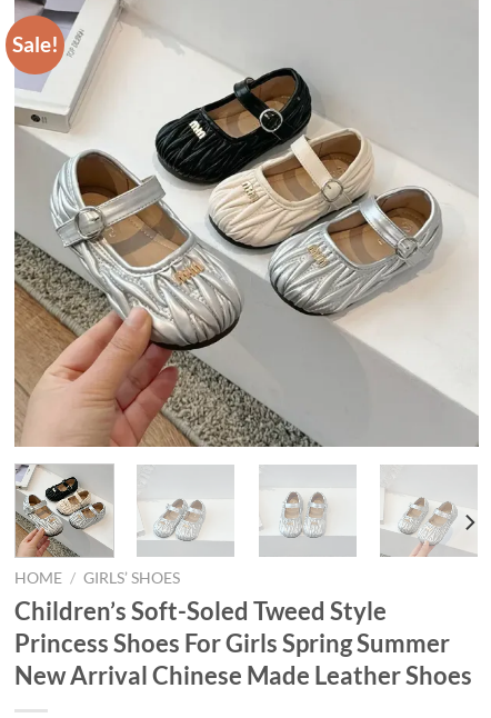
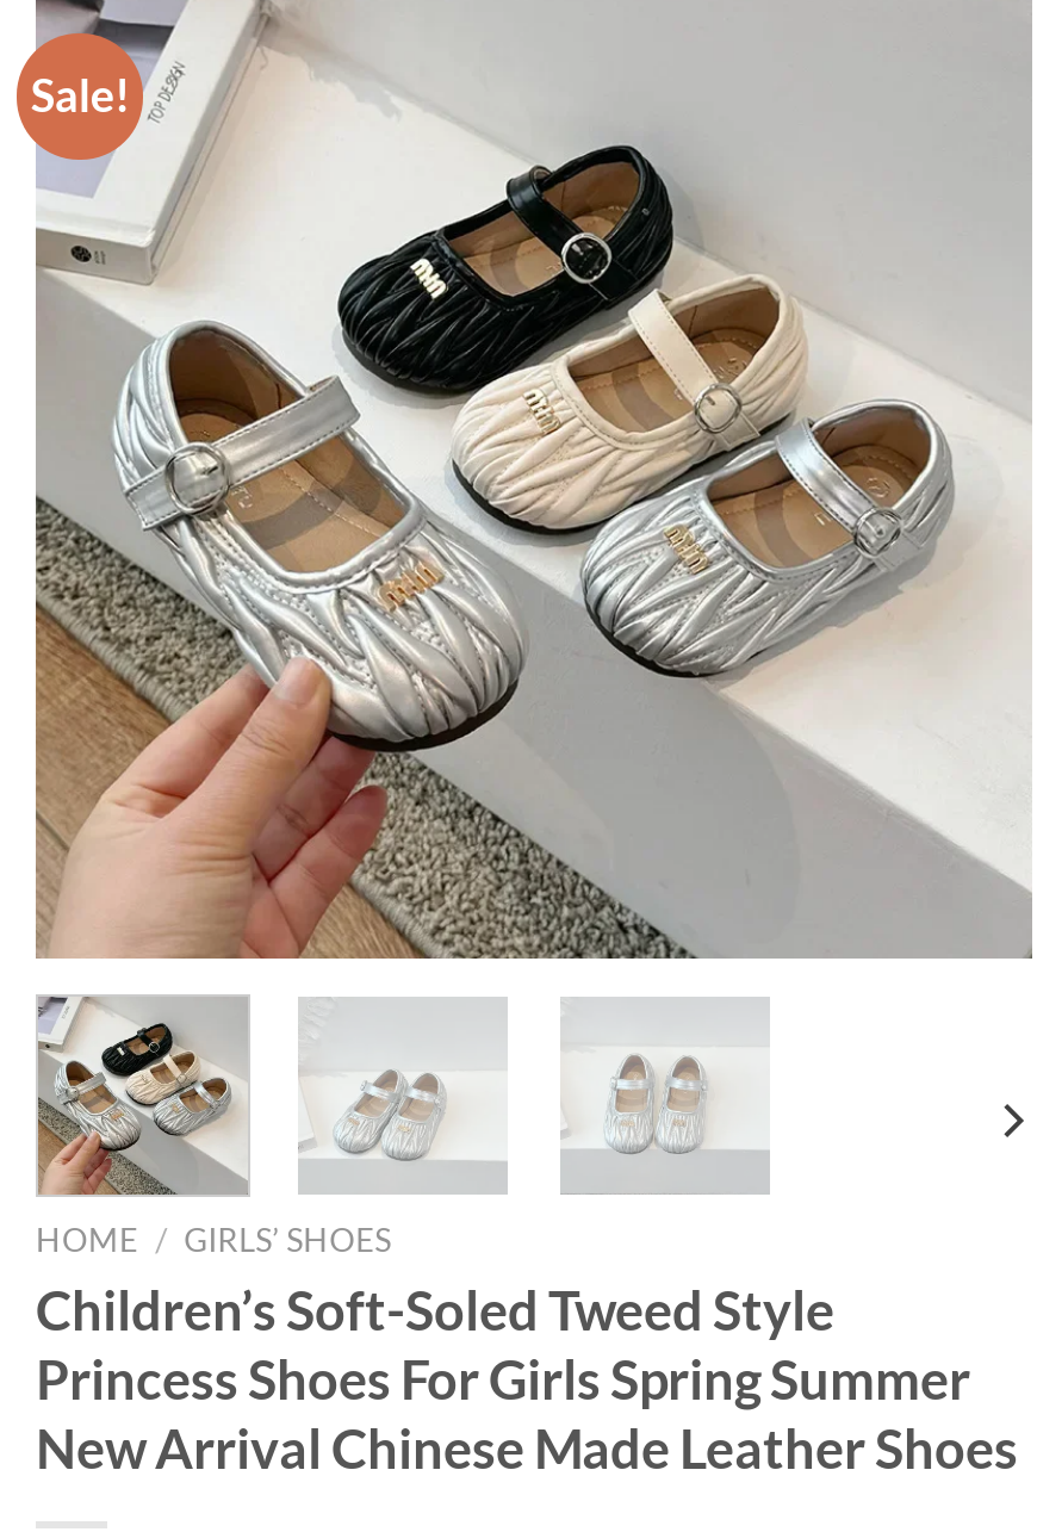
- [image]
